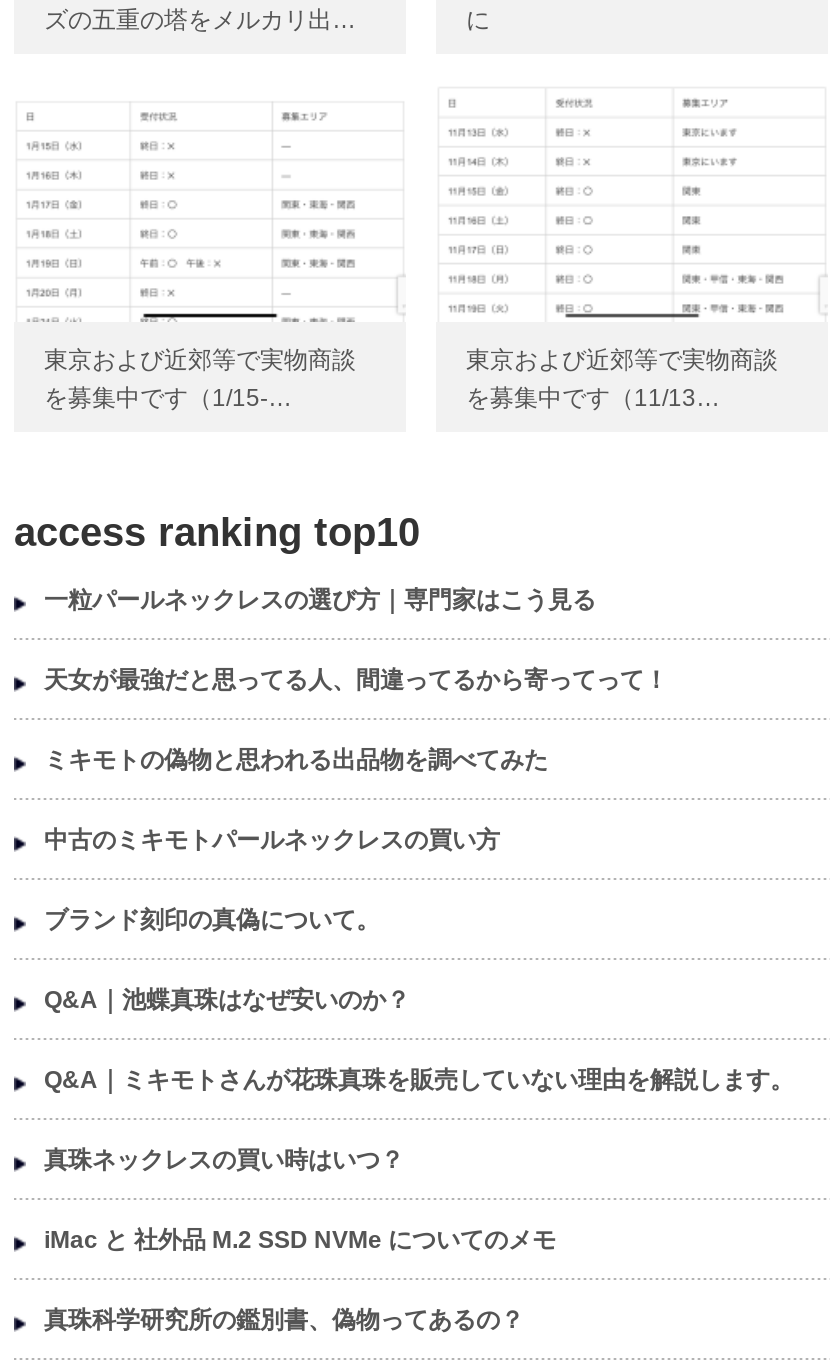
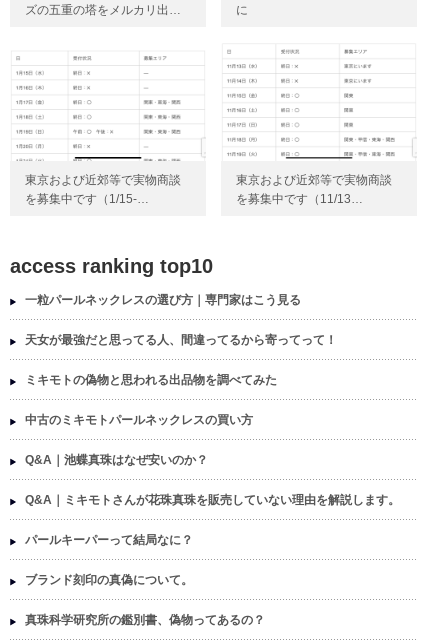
moved down: ブランド刻印の真偽について。

- 真珠ネックレスの買い時はいつ？
+ パールキーパーって結局なに？

- iMac と 社外品 M.2 SSD NVMe についてのメモ
